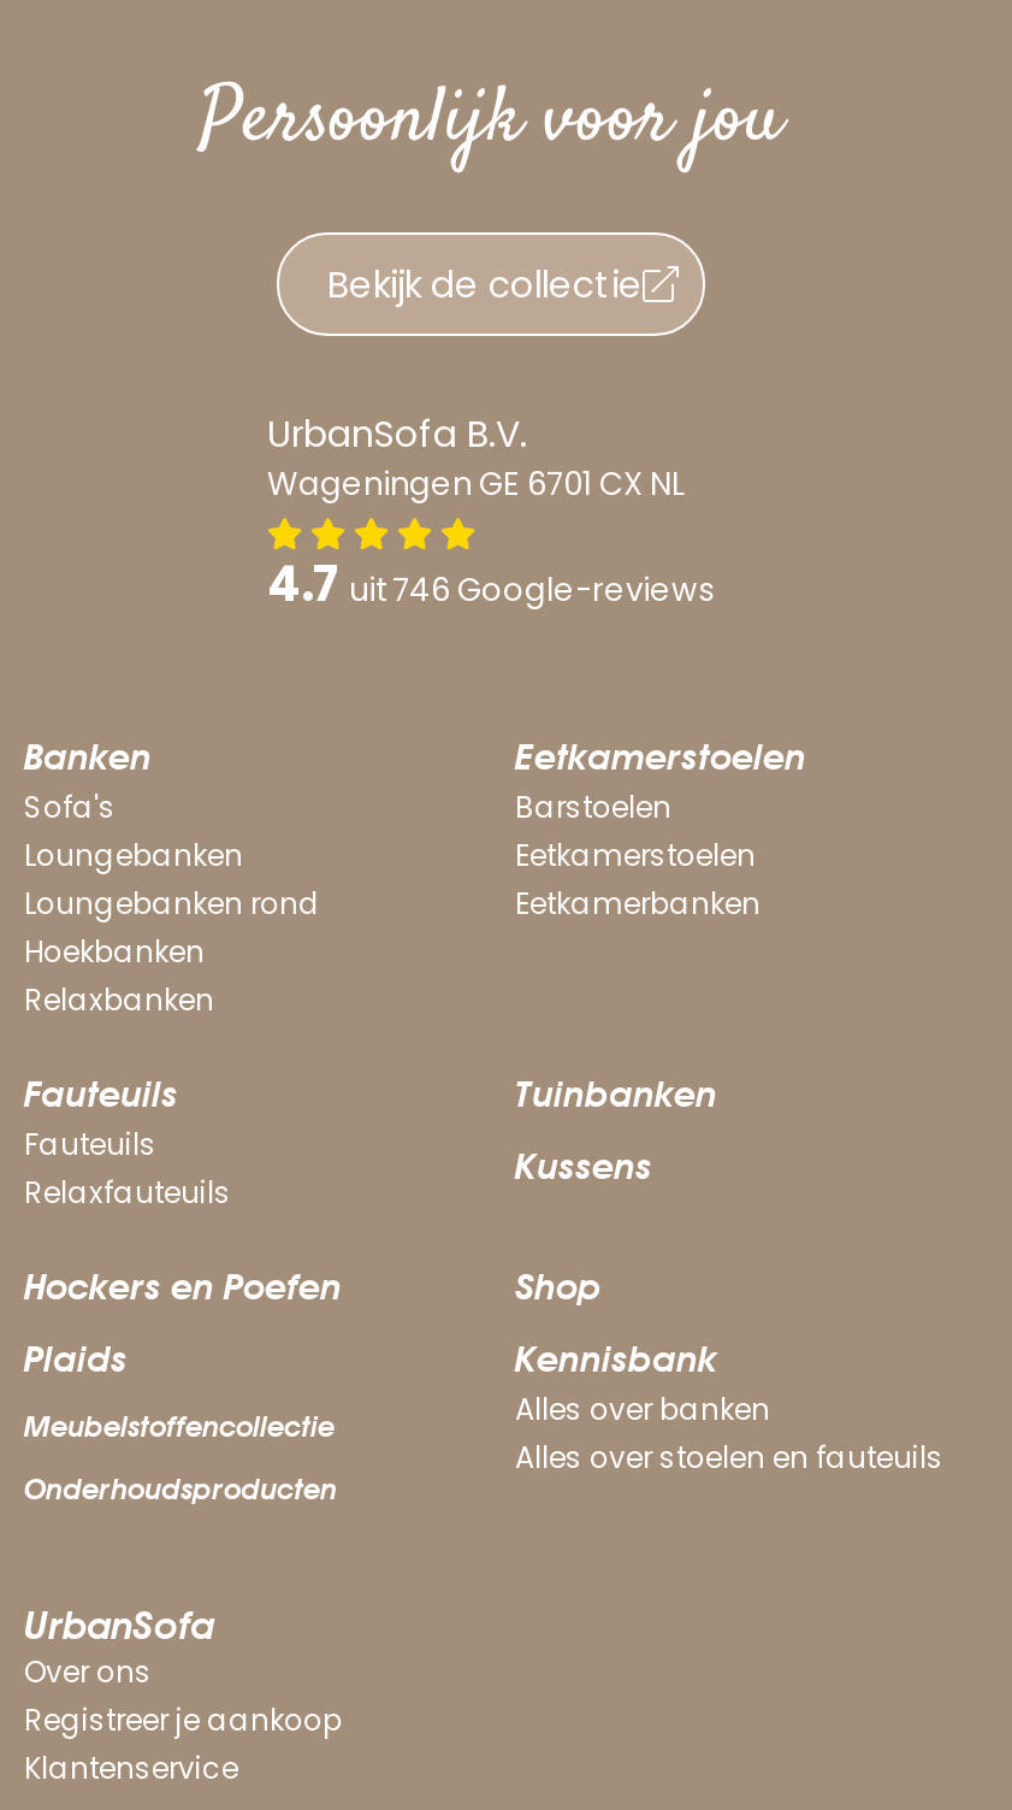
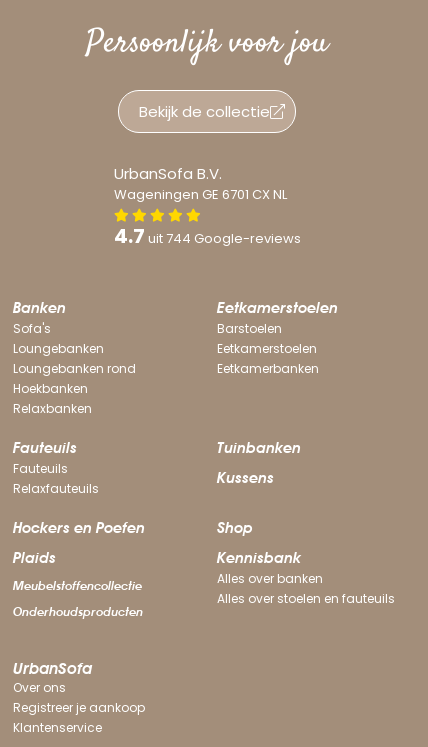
- 4.7 uit746Google-reviews
+ 4.7 uit744Google-reviews
